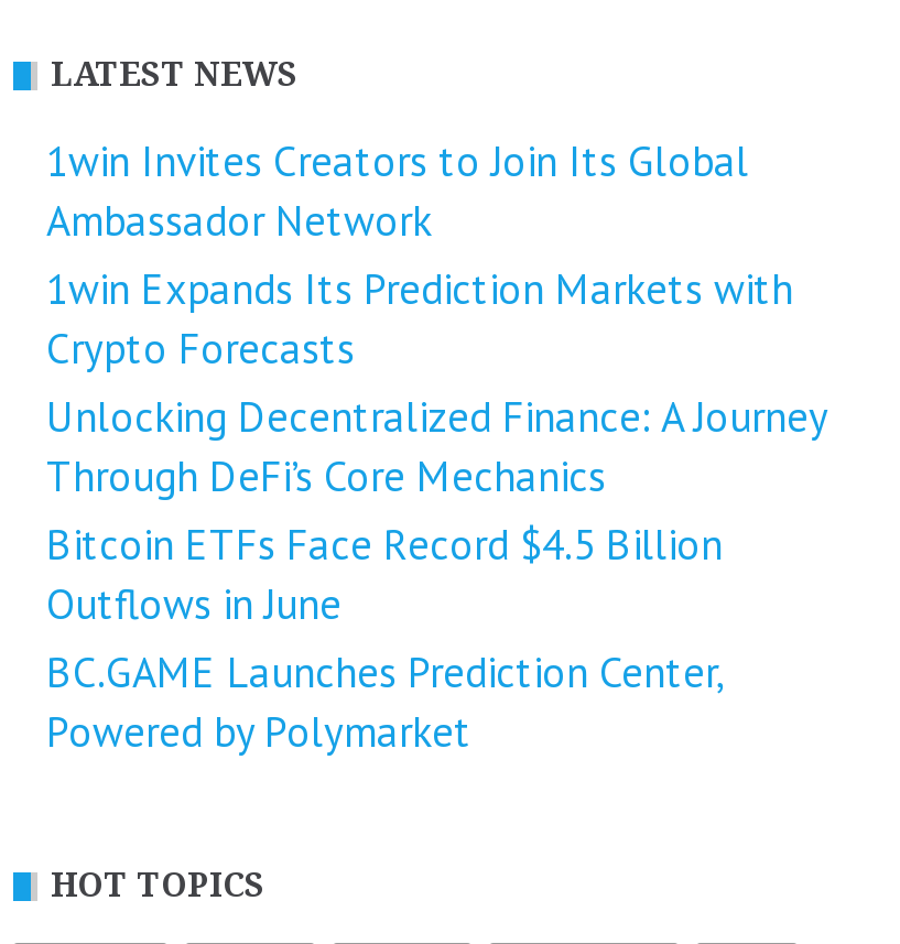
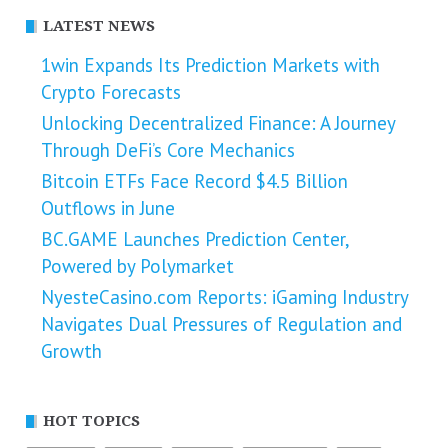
- 1win Invites Creators to Join Its Global
- Ambassador Network

moved up: 1win Expands Its Prediction Markets with | Crypto Forecasts | Unlocking Decentralized Finance: A Journey | Through DeFi’s Core Mechanics | Bitcoin ETFs Face Record $4.5 Billion | Outflows in June | BC.GAME Launches Prediction Center, | Powered by Polymarket

+ NyesteCasino.com Reports: iGaming Industry
+ Navigates Dual Pressures of Regulation and
+ Growth
